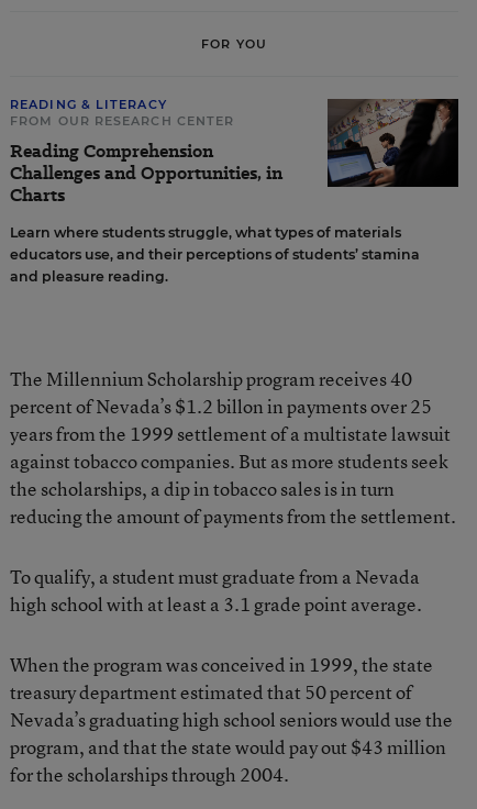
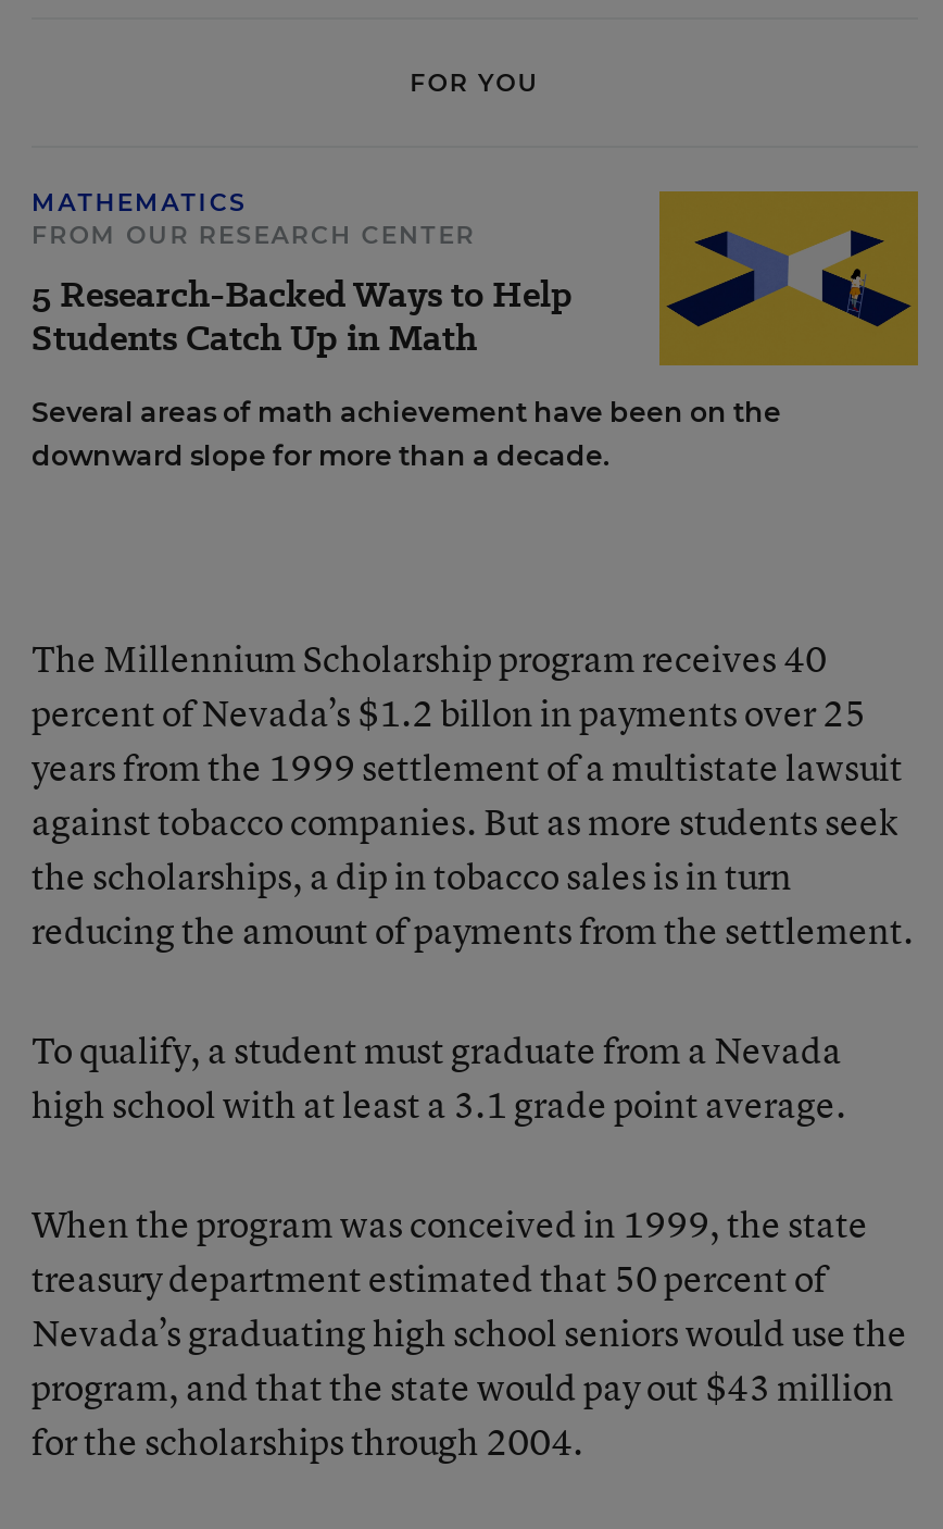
- READING & LITERACY
+ MATHEMATICS

- [image]
- Learn where students struggle, what types of materials
- educators use, and their perceptions of students’ stamina
- and pleasure reading.
+ [image]
+ Several areas of math achievement have been on the
+ downward slope for more than a decade.

- Reading Comprehension
- Challenges and Opportunities, in
- Charts
+ 5 Research-Backed Ways to Help
+ Students Catch Up in Math
